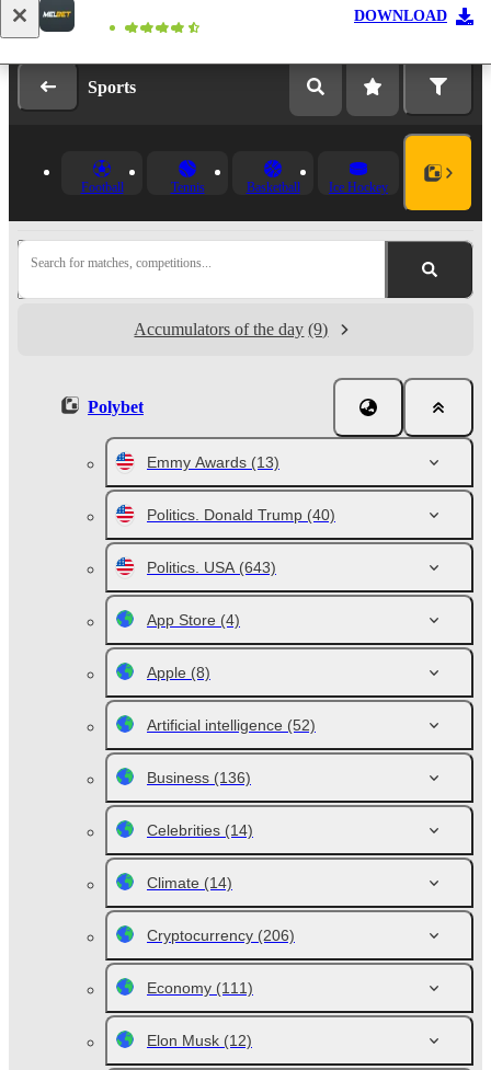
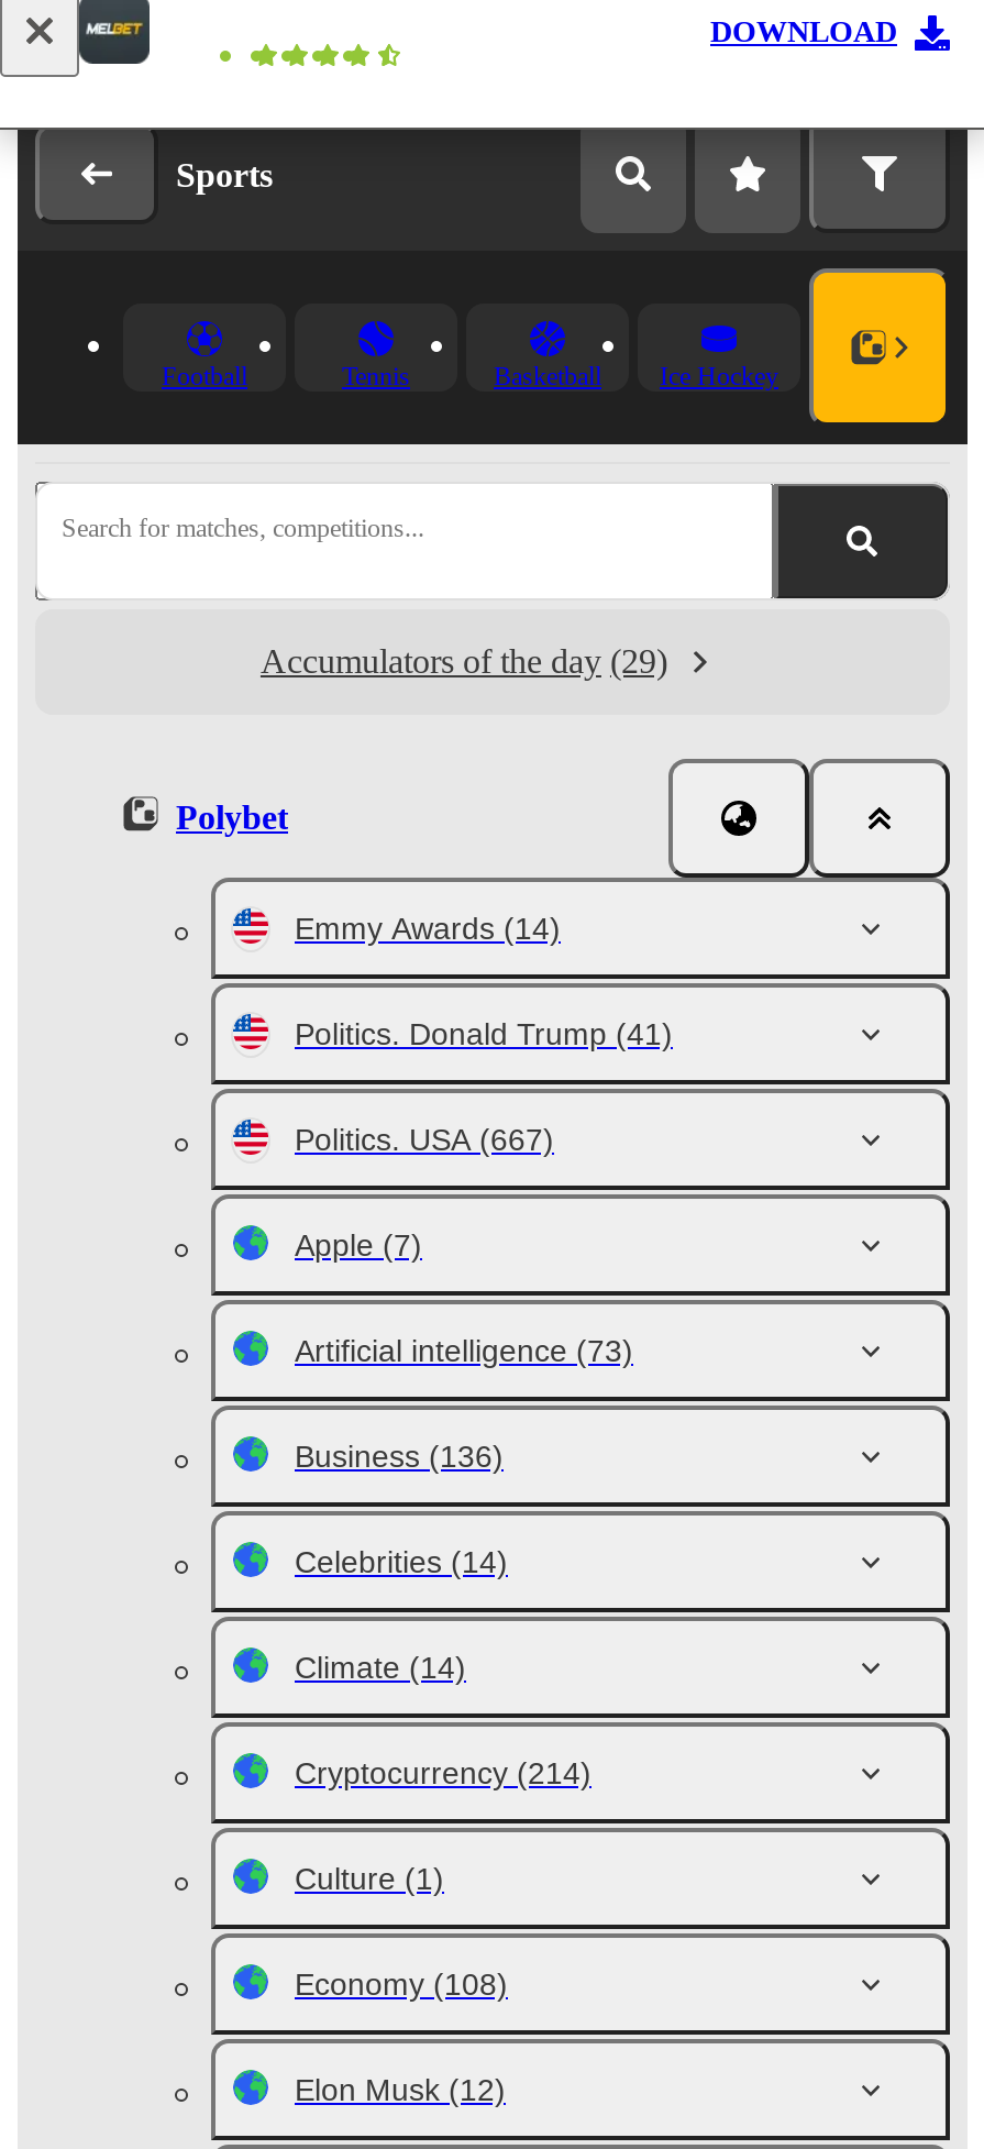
- Accumulators of the day (9)
+ Accumulators of the day (29)

- Emmy Awards (13)
- Politics. Donald Trump (40)
- Politics. USA (643)
- App Store (4)
- Apple (8)
- Artificial intelligence (52)
+ Emmy Awards (14)
+ Politics. Donald Trump (41)
+ Politics. USA (667)
+ Apple (7)
+ Artificial intelligence (73)

moved up: Business (136) | Celebrities (14) | Climate (14)

- Cryptocurrency (206)
- Economy (111)
+ Cryptocurrency (214)
+ Culture (1)
+ Economy (108)
